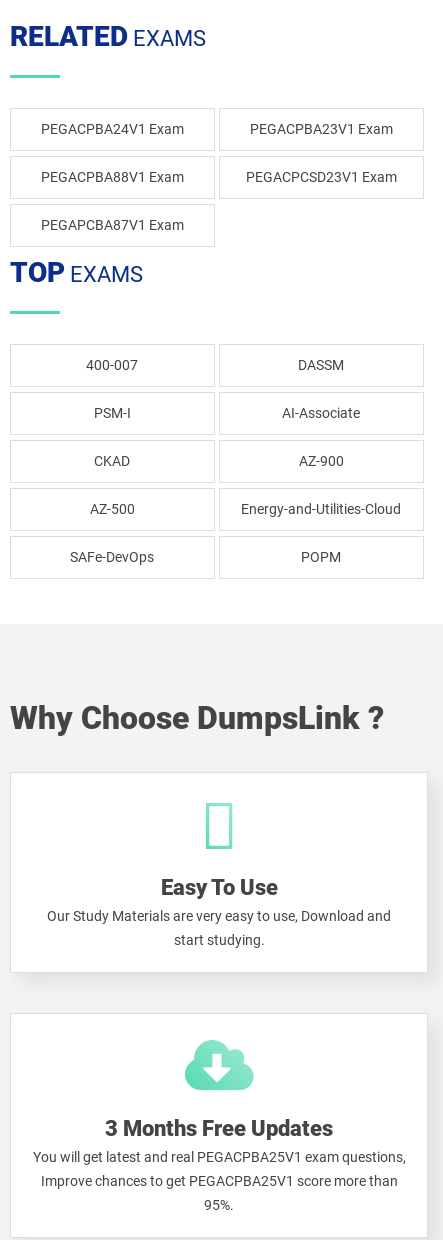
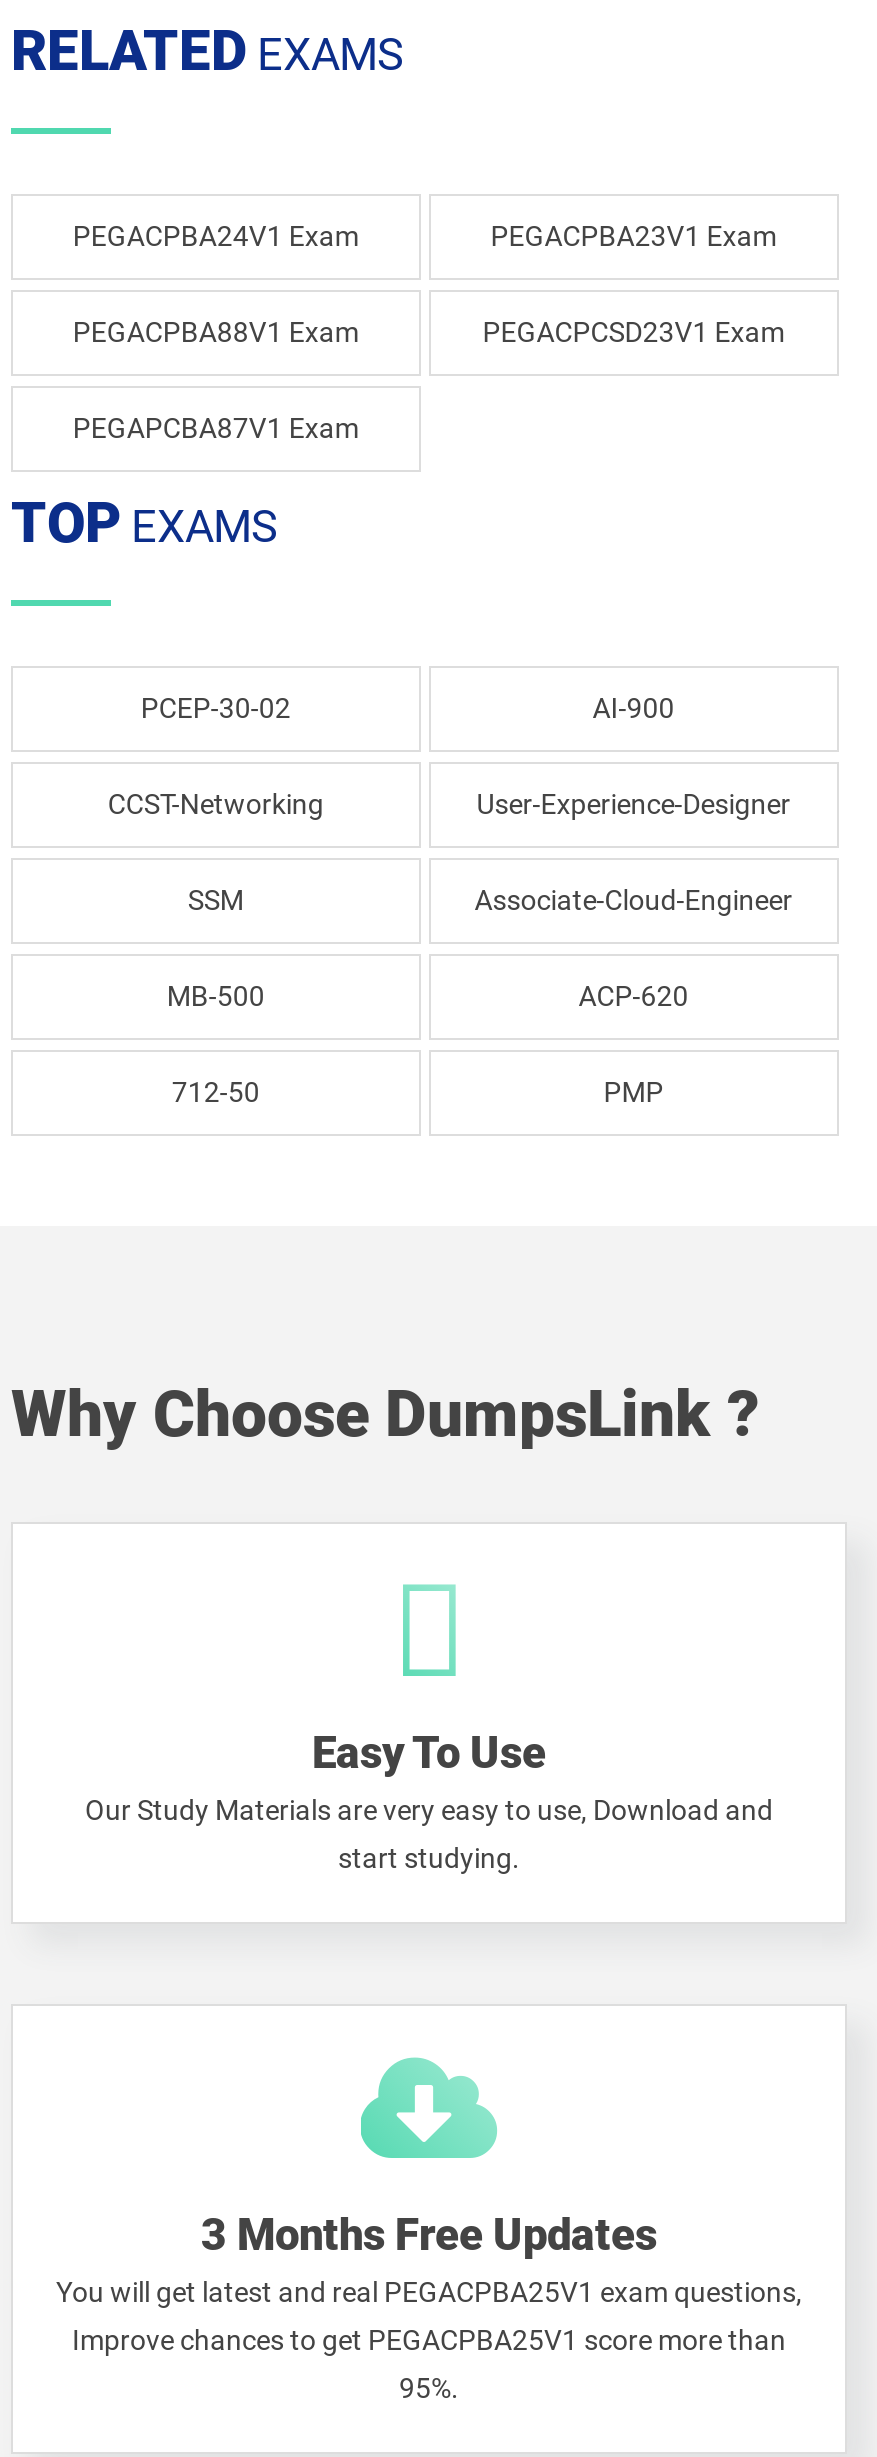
- 400-007
- DASSM
+ PCEP-30-02
+ AI-900

- PSM-I
- AI-Associate
+ CCST-Networking
+ User-Experience-Designer

- CKAD
- AZ-900
+ SSM
+ Associate-Cloud-Engineer

- AZ-500
- Energy-and-Utilities-Cloud
+ MB-500
+ ACP-620

- SAFe-DevOps
- POPM
+ 712-50
+ PMP
